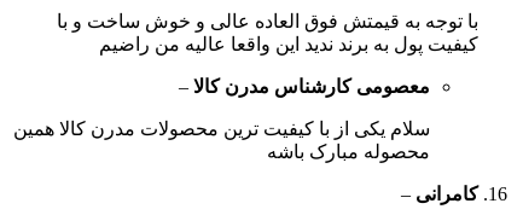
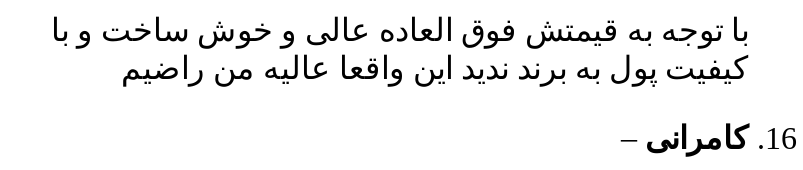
- معصومی کارشناس مدرن کالا –
- سلام یکی از با کیفیت ترین محصولات مدرن کالا همین
- محصوله مبارک باشه
